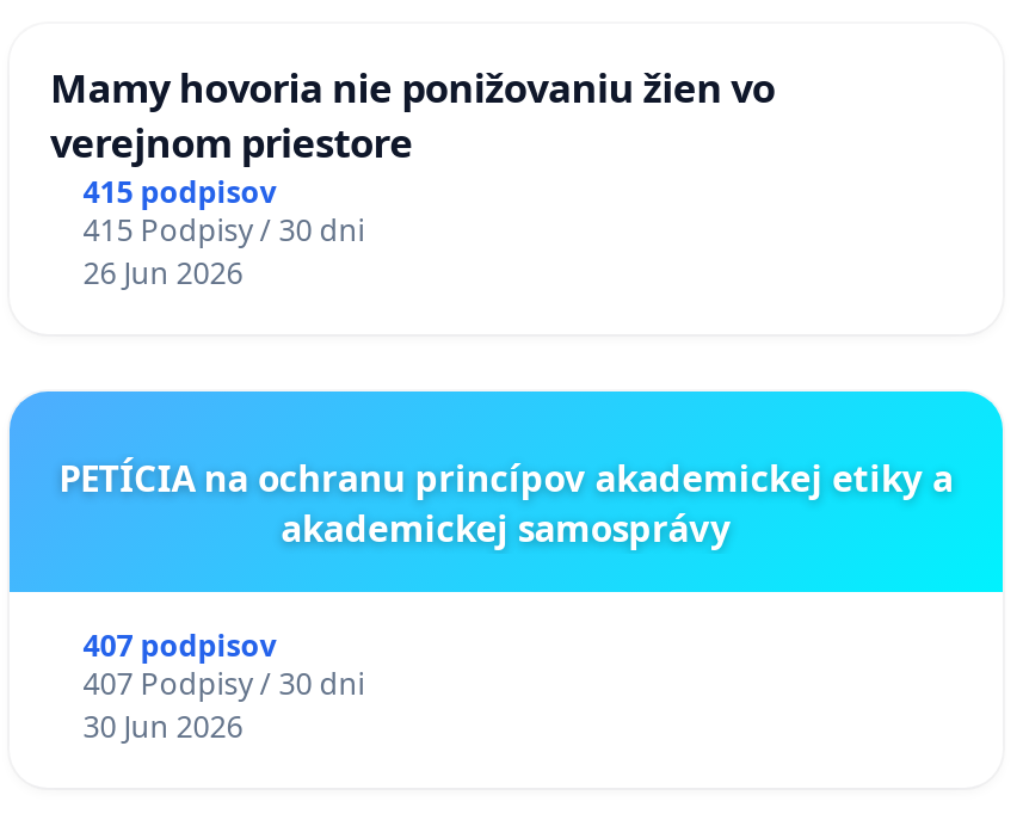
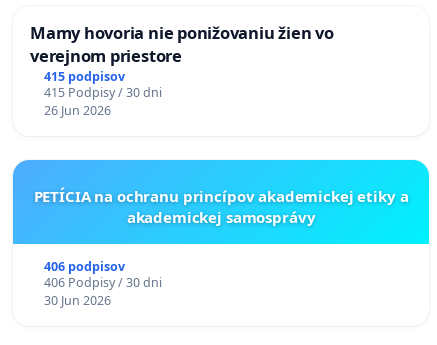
- 407 podpisov
+ 406 podpisov

- 407 Podpisy / 30 dni
+ 406 Podpisy / 30 dni
